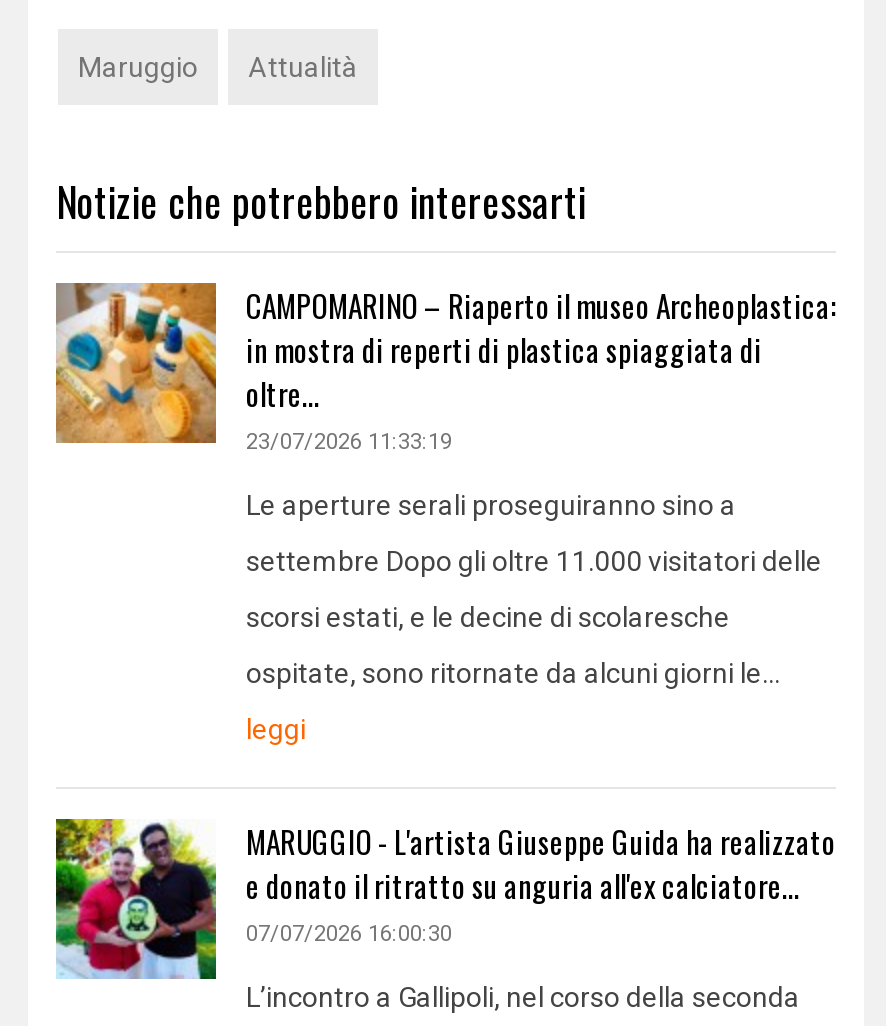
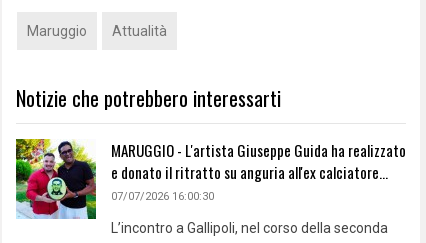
- [image]
- CAMPOMARINO – Riaperto il museo Archeoplastica:
- in mostra di reperti di plastica spiaggiata di
- oltre...
- 23/07/2026 11:33:19
- Le aperture serali proseguiranno sino a
- settembre Dopo gli oltre 11.000 visitatori delle
- scorsi estati, e le decine di scolaresche
- ospitate, sono ritornate da alcuni giorni le...
- leggi
